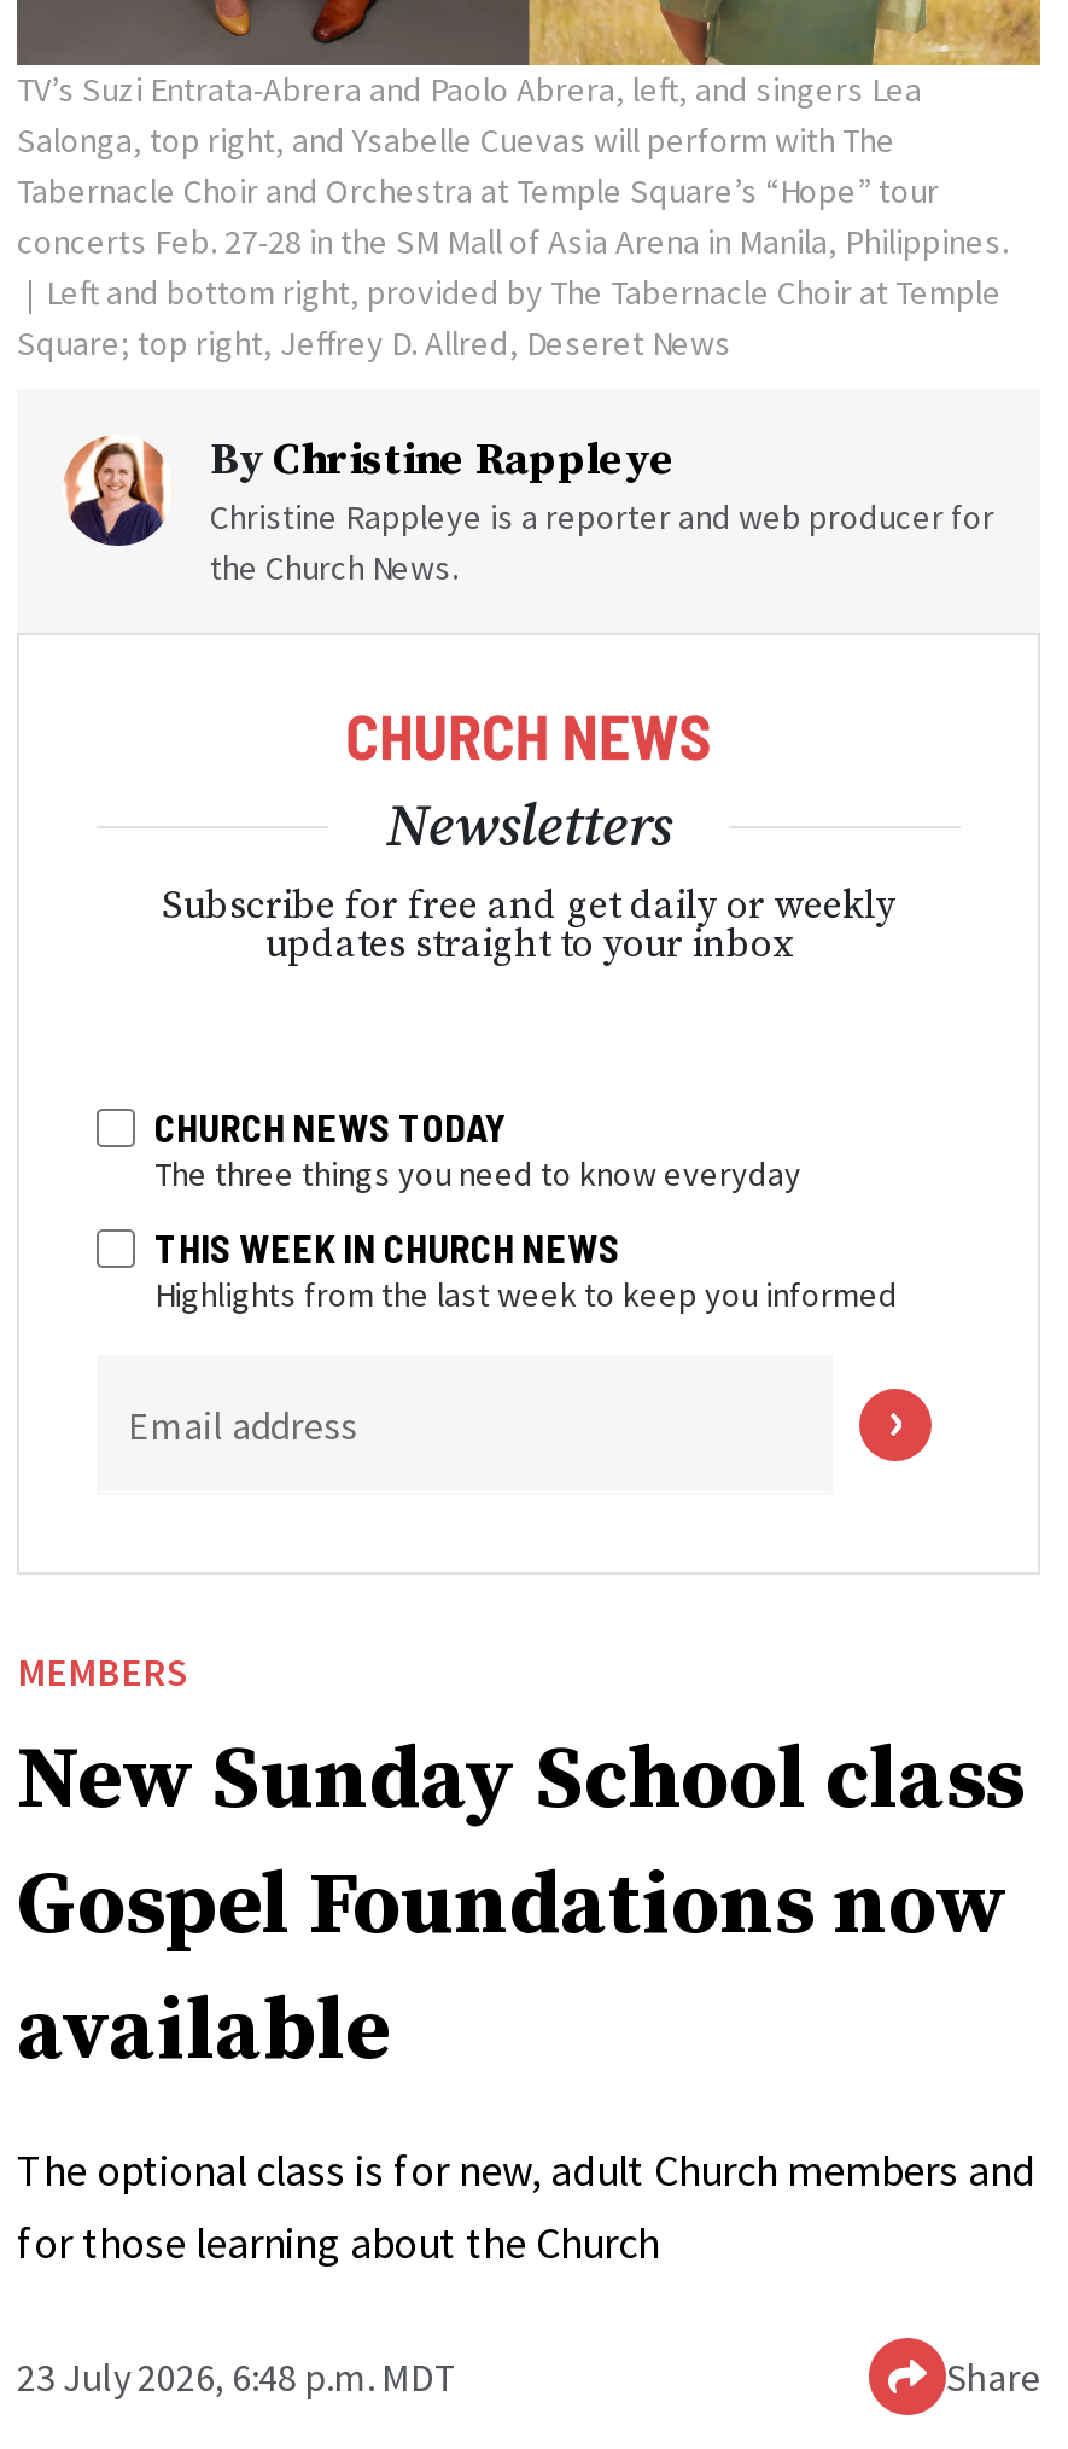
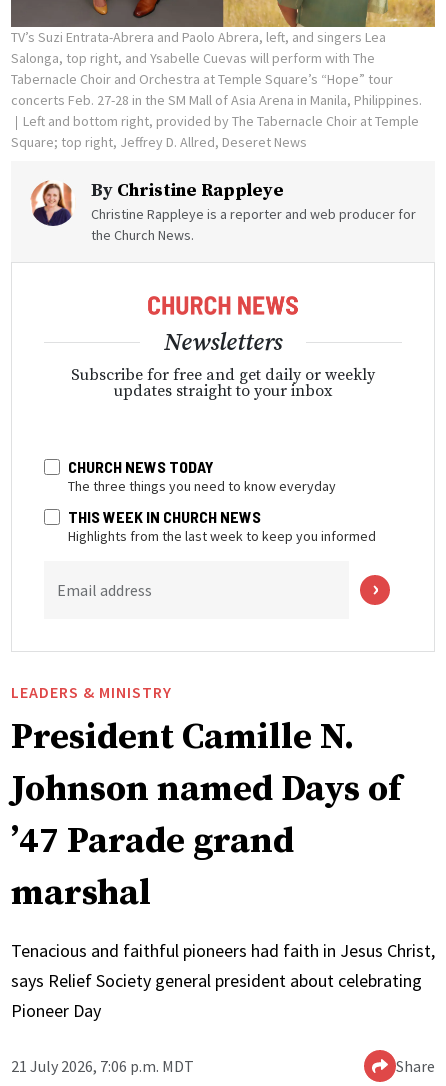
- MEMBERS
- New Sunday School class
- Gospel Foundations now
- available
+ LEADERS & MINISTRY
+ President Camille N.
+ Johnson named Days of
+ ’47 Parade grand
+ marshal

- The optional class is for new, adult Church members and
- for those learning about the Church
+ Tenacious and faithful pioneers had faith in Jesus Christ,
+ says Relief Society general president about celebrating
+ Pioneer Day

- 23 July 2026, 6:48 p.m. MDT
+ 21 July 2026, 7:06 p.m. MDT
